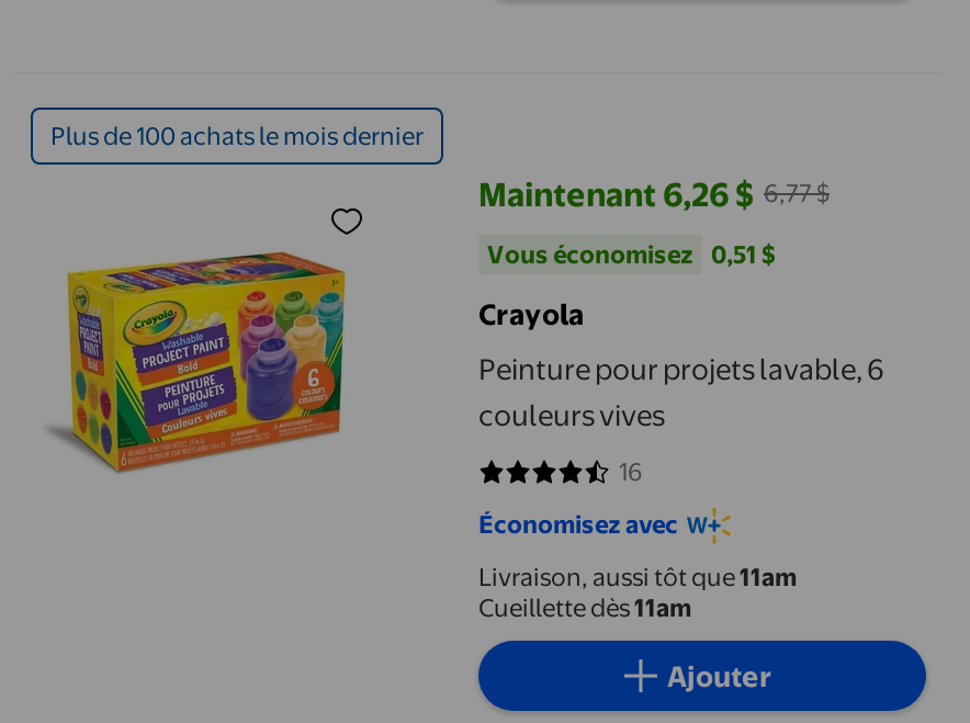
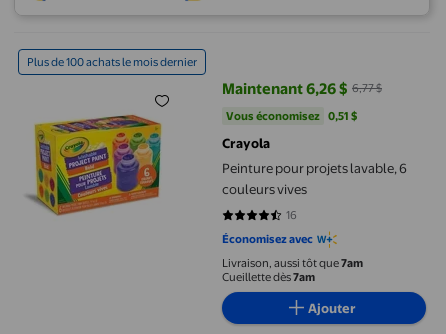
- Livraison, aussi tôt que 11am
+ Livraison, aussi tôt que 7am

- Cueillette dès 11am
+ Cueillette dès 7am
